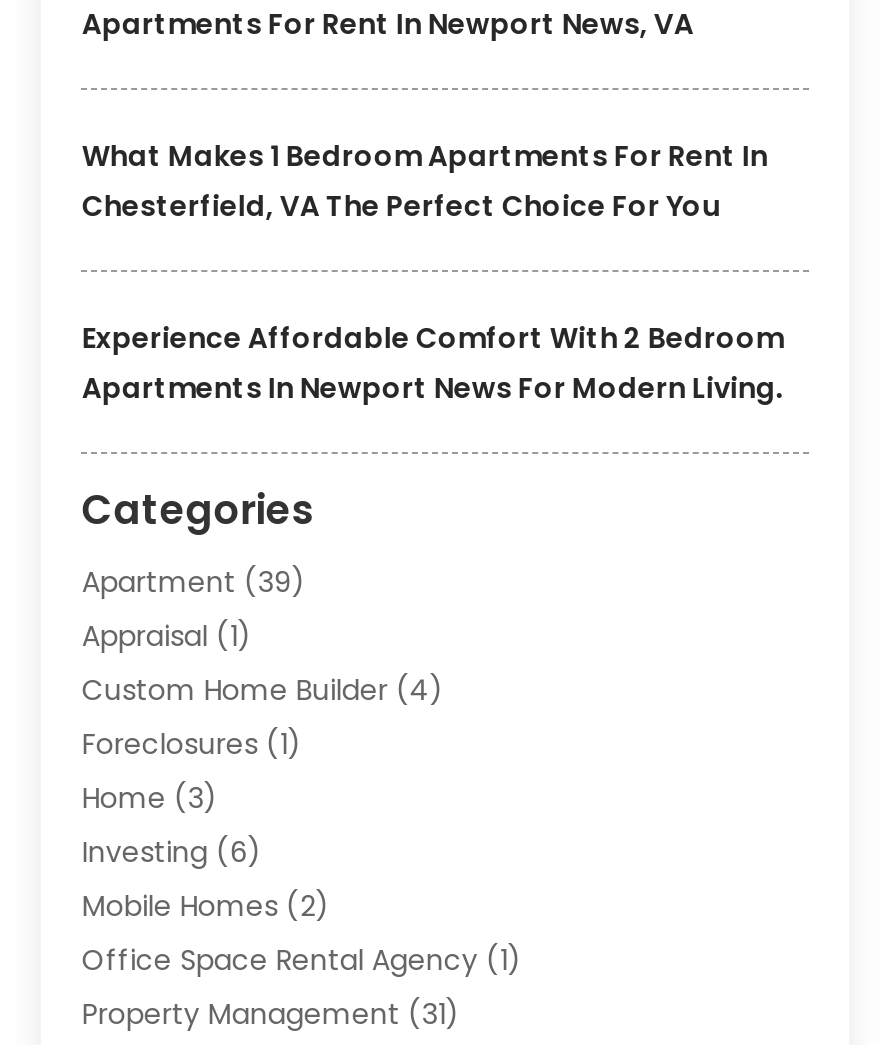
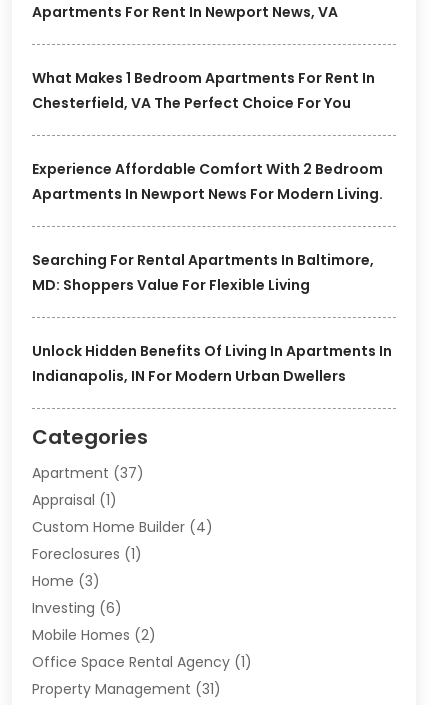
+ Searching For Rental Apartments In Baltimore,
+ MD: Shoppers Value For Flexible Living
+ Unlock Hidden Benefits Of Living In Apartments In
+ Indianapolis, IN For Modern Urban Dwellers

- Apartment (39)
+ Apartment (37)
